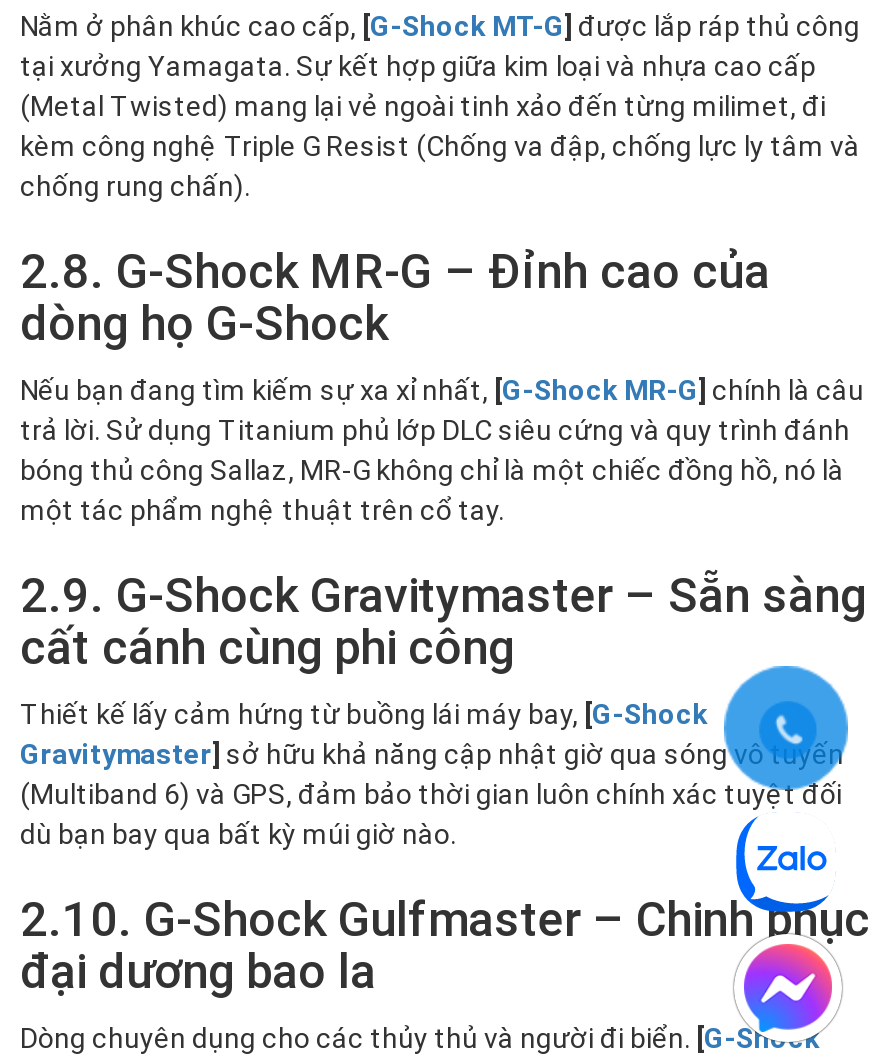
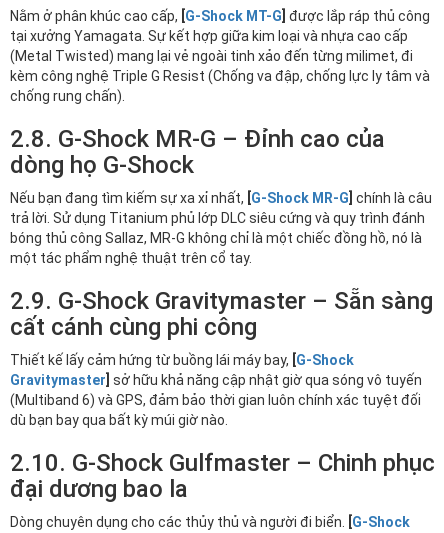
- [image]

- [image]

- [image]
